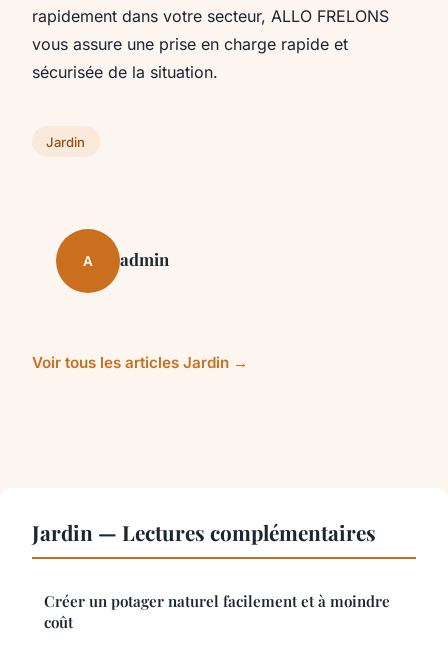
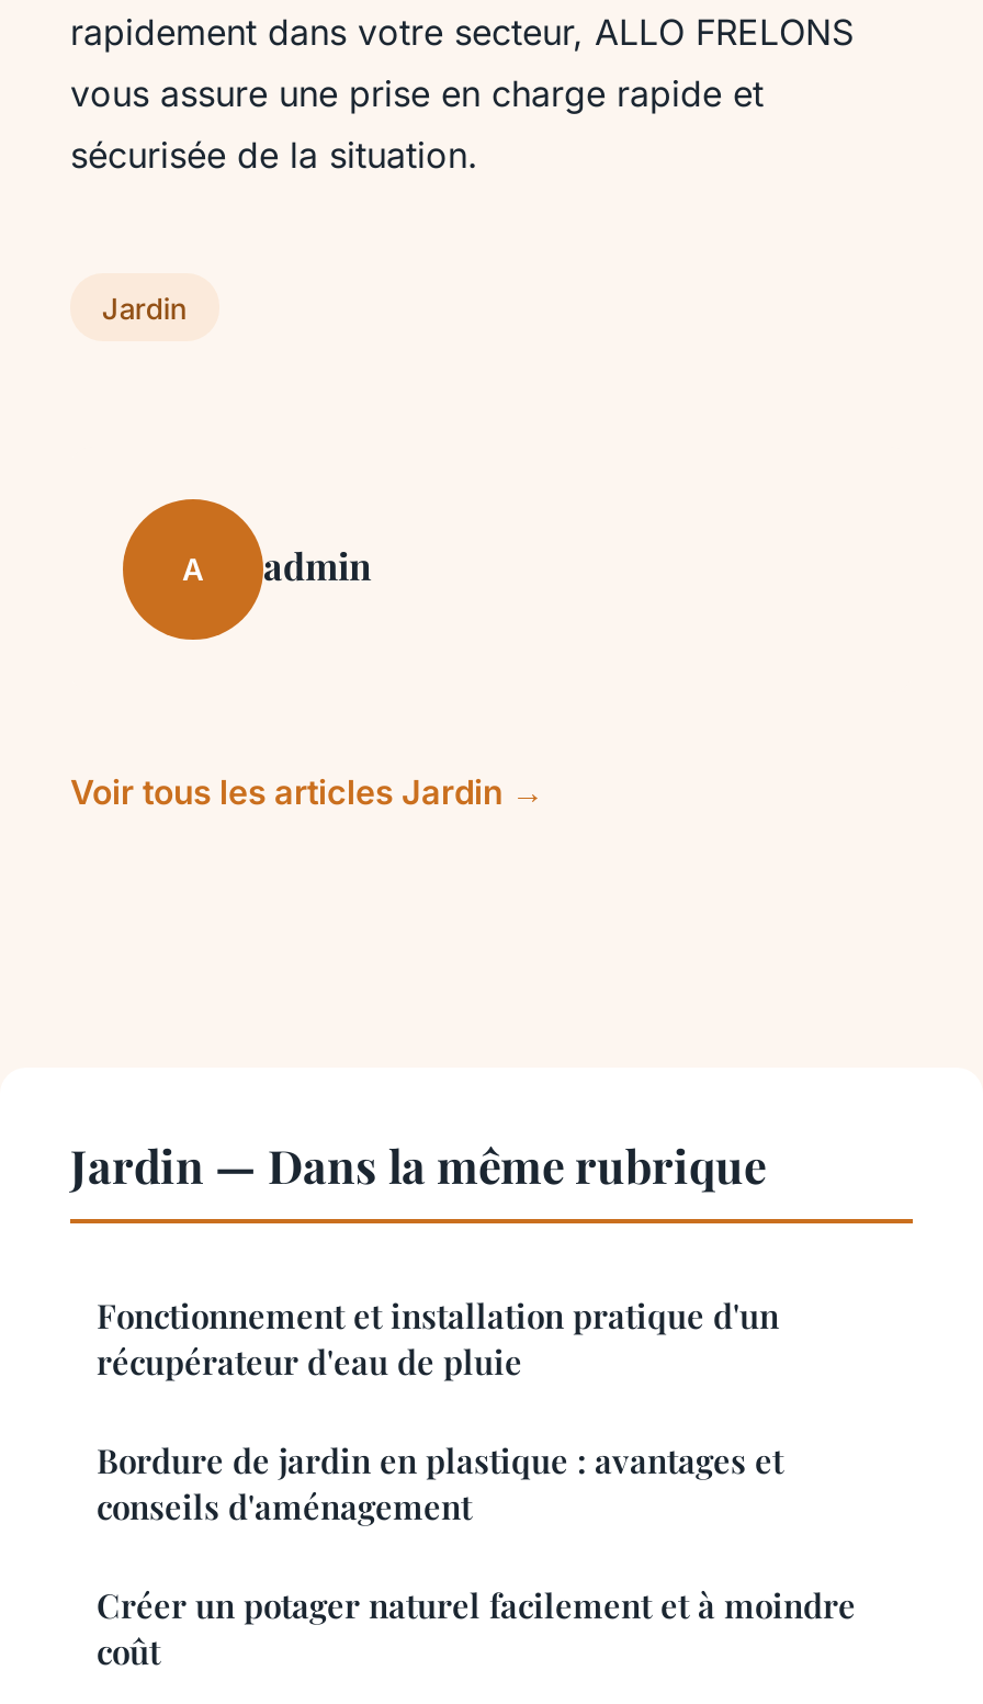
- Jardin — Lectures complémentaires
+ Jardin — Dans la même rubrique
+ Fonctionnement et installation pratique d'un
+ récupérateur d'eau de pluie
+ Bordure de jardin en plastique : avantages et
+ conseils d'aménagement
